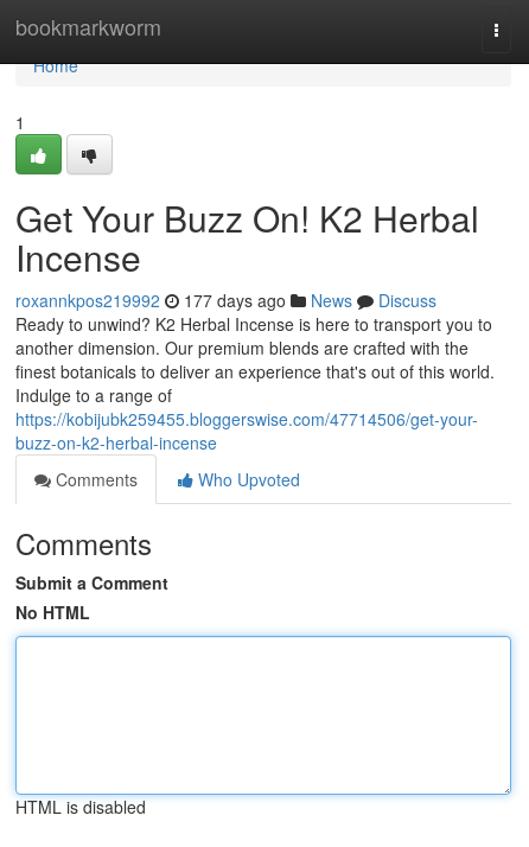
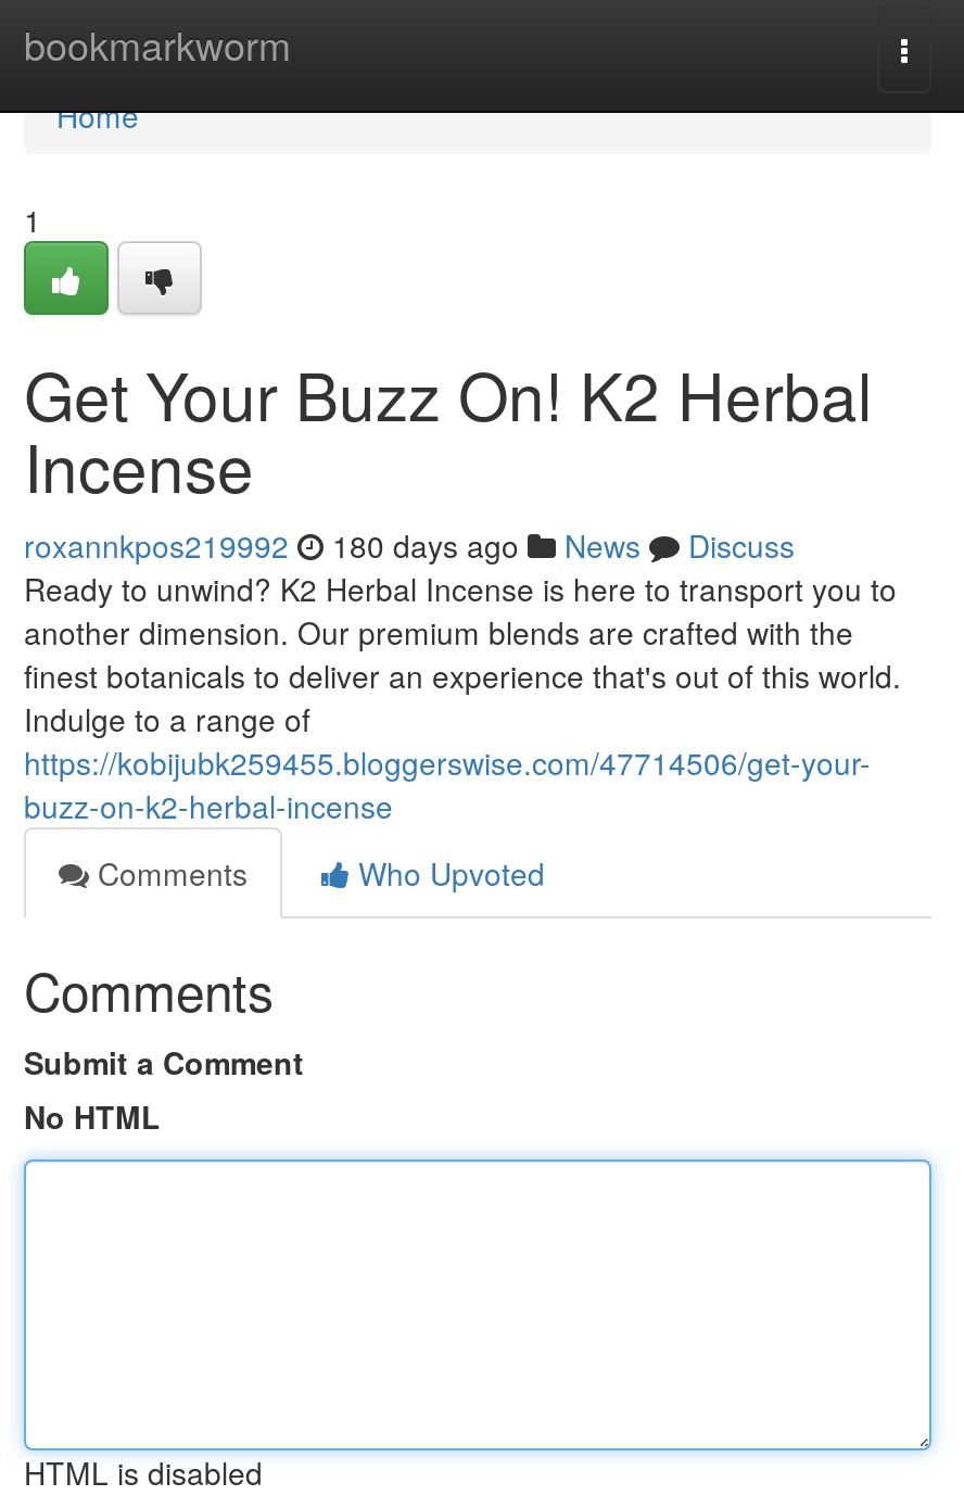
- roxannkpos219992 177 days ago News Discuss
+ roxannkpos219992 180 days ago News Discuss
